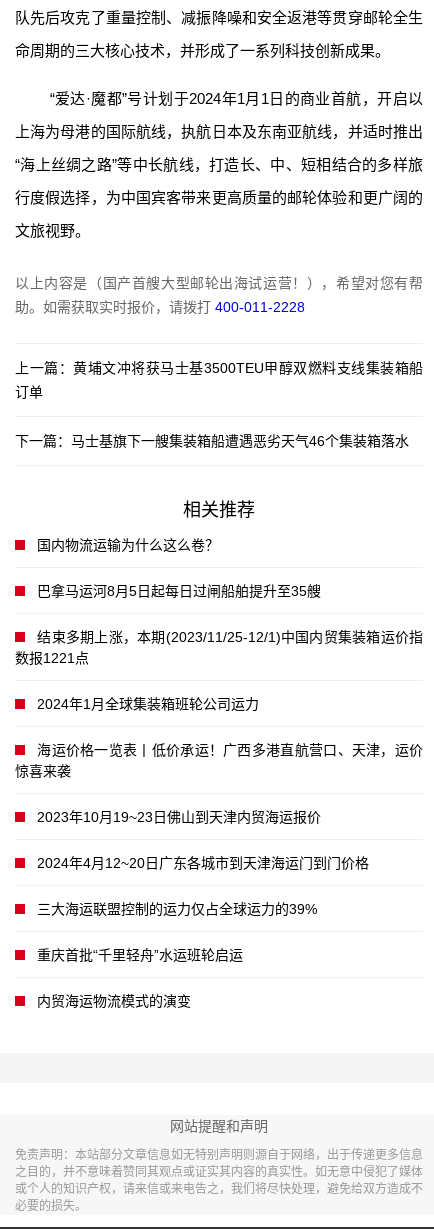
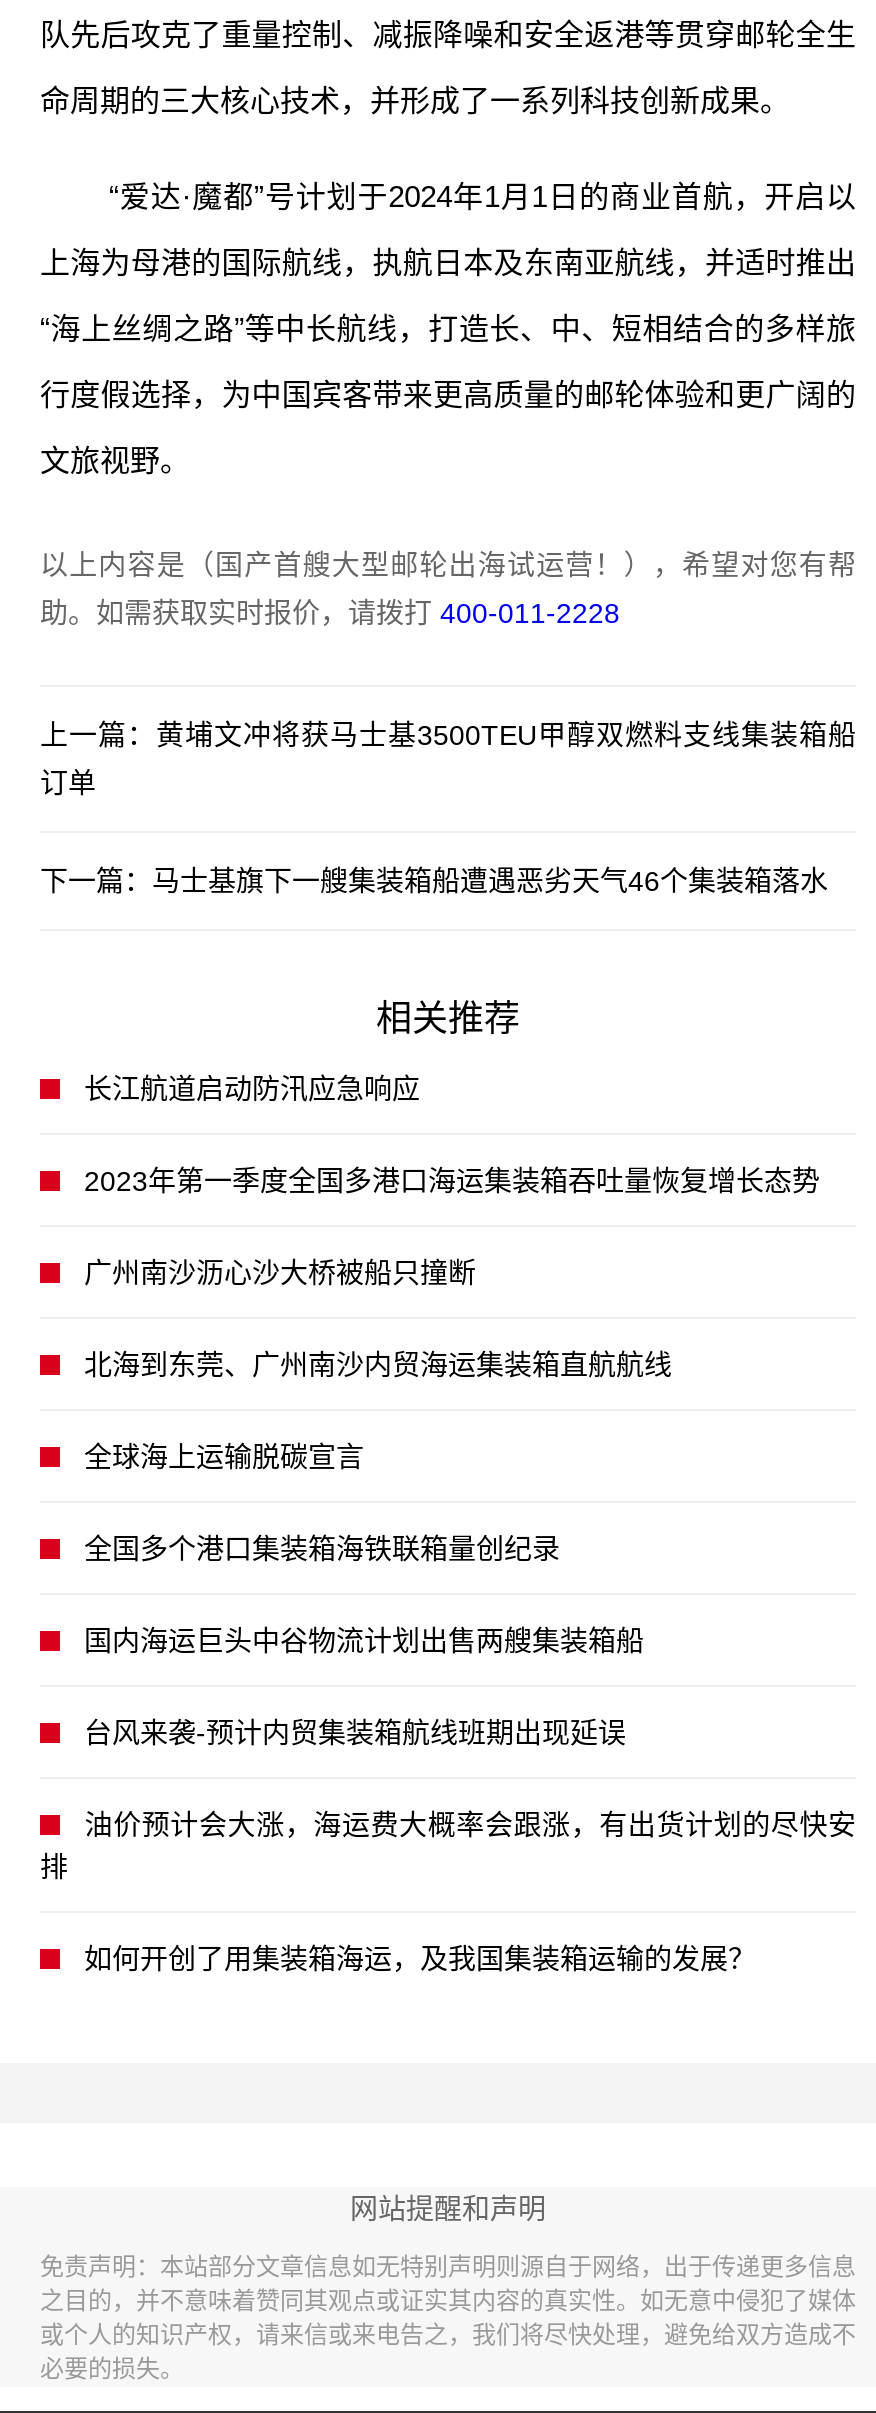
- 国内物流运输为什么这么卷？
+ 长江航道启动防汛应急响应

- 巴拿马运河8月5日起每日过闸船舶提升至35艘
+ 2023年第一季度全国多港口海运集装箱吞吐量恢复增长态势

- 结束多期上涨，本期(2023/11/25-12/1)中国内贸集装箱运价指
- 数报1221点
+ 广州南沙沥心沙大桥被船只撞断

- 2024年1月全球集装箱班轮公司运力
+ 北海到东莞、广州南沙内贸海运集装箱直航航线

- 海运价格一览表丨低价承运！广西多港直航营口、天津，运价
- 惊喜来袭
+ 全球海上运输脱碳宣言

- 2023年10月19~23日佛山到天津内贸海运报价
+ 全国多个港口集装箱海铁联箱量创纪录

- 2024年4月12~20日广东各城市到天津海运门到门价格
+ 国内海运巨头中谷物流计划出售两艘集装箱船

- 三大海运联盟控制的运力仅占全球运力的39%
+ 台风来袭-预计内贸集装箱航线班期出现延误

- 重庆首批“千里轻舟”水运班轮启运
+ 油价预计会大涨，海运费大概率会跟涨，有出货计划的尽快安
+ 排

- 内贸海运物流模式的演变
+ 如何开创了用集装箱海运，及我国集装箱运输的发展？
